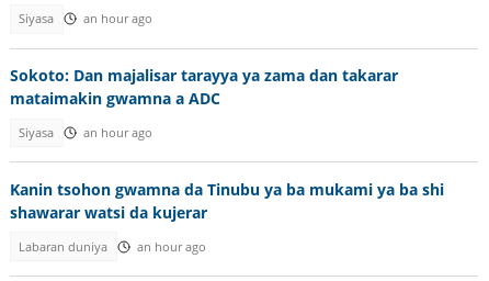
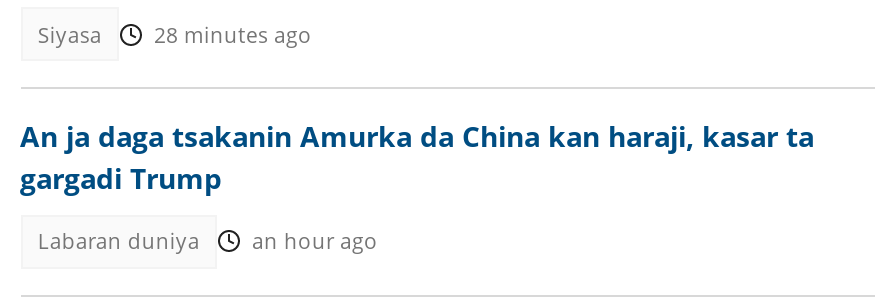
- an hour ago
- Sokoto: Dan majalisar tarayya ya zama dan takarar
- mataimakin gwamna a ADC
- Siyasa
- an hour ago
- Kanin tsohon gwamna da Tinubu ya ba mukami ya ba shi
- shawarar watsi da kujerar
+ 28 minutes ago
+ An ja daga tsakanin Amurka da China kan haraji, kasar ta
+ gargadi Trump
